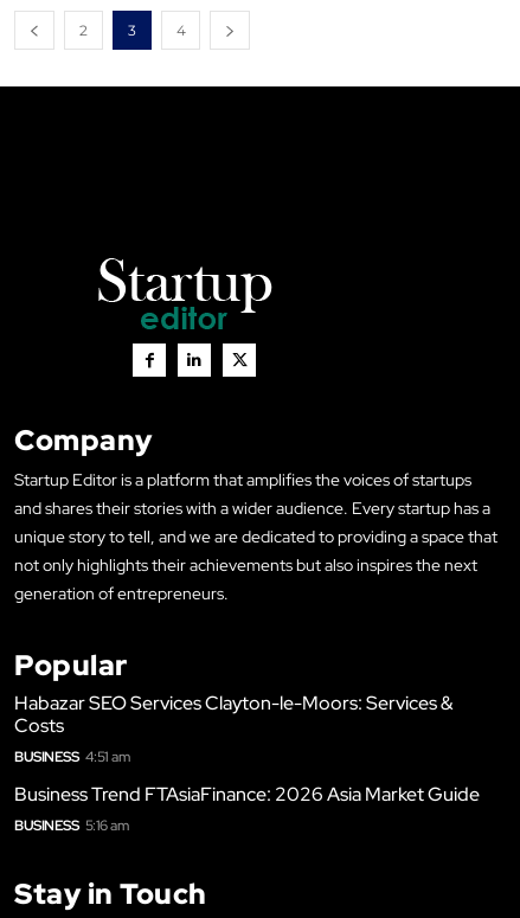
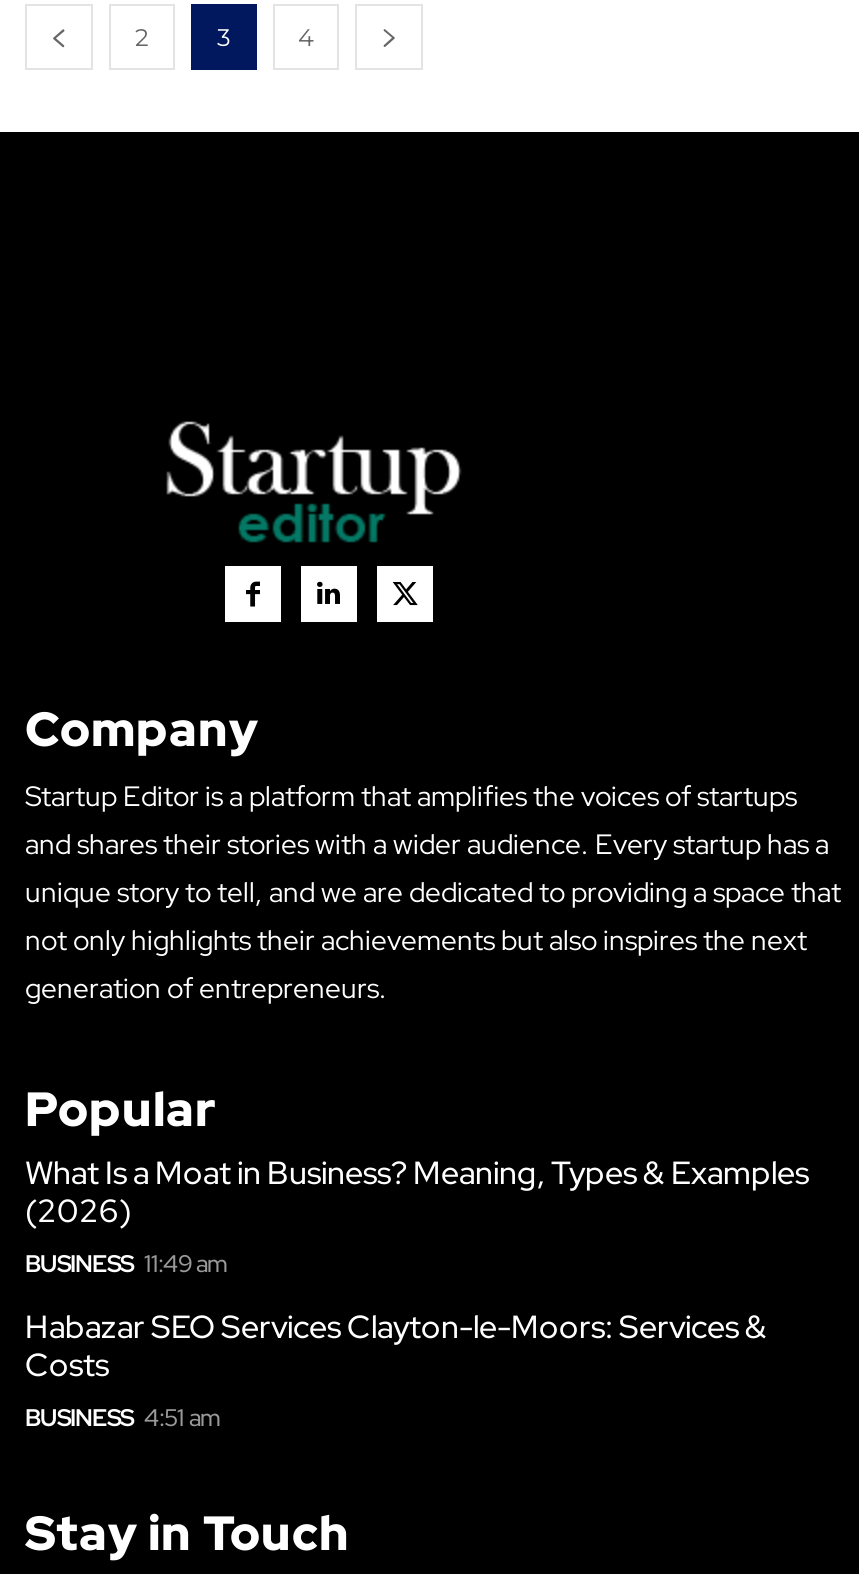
+ What Is a Moat in Business? Meaning, Types & Examples
+ (2026)
+ BUSINESS 11:49 am

moved down: Habazar SEO Services Clayton-le-Moors: Services & | Costs | BUSINESS 4:51 am

- Business Trend FTAsiaFinance: 2026 Asia Market Guide
- BUSINESS 5:16 am
